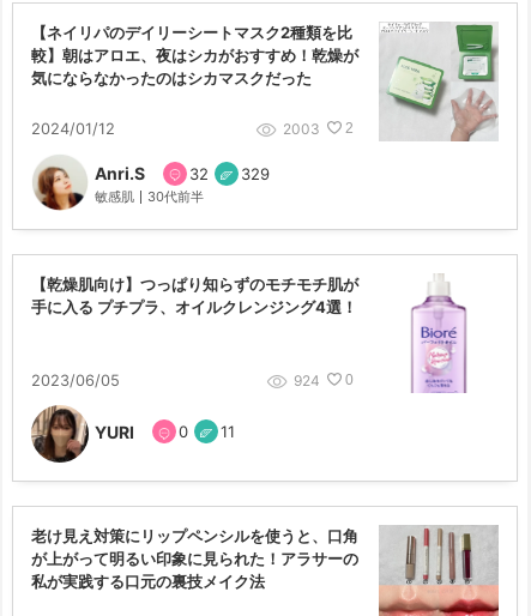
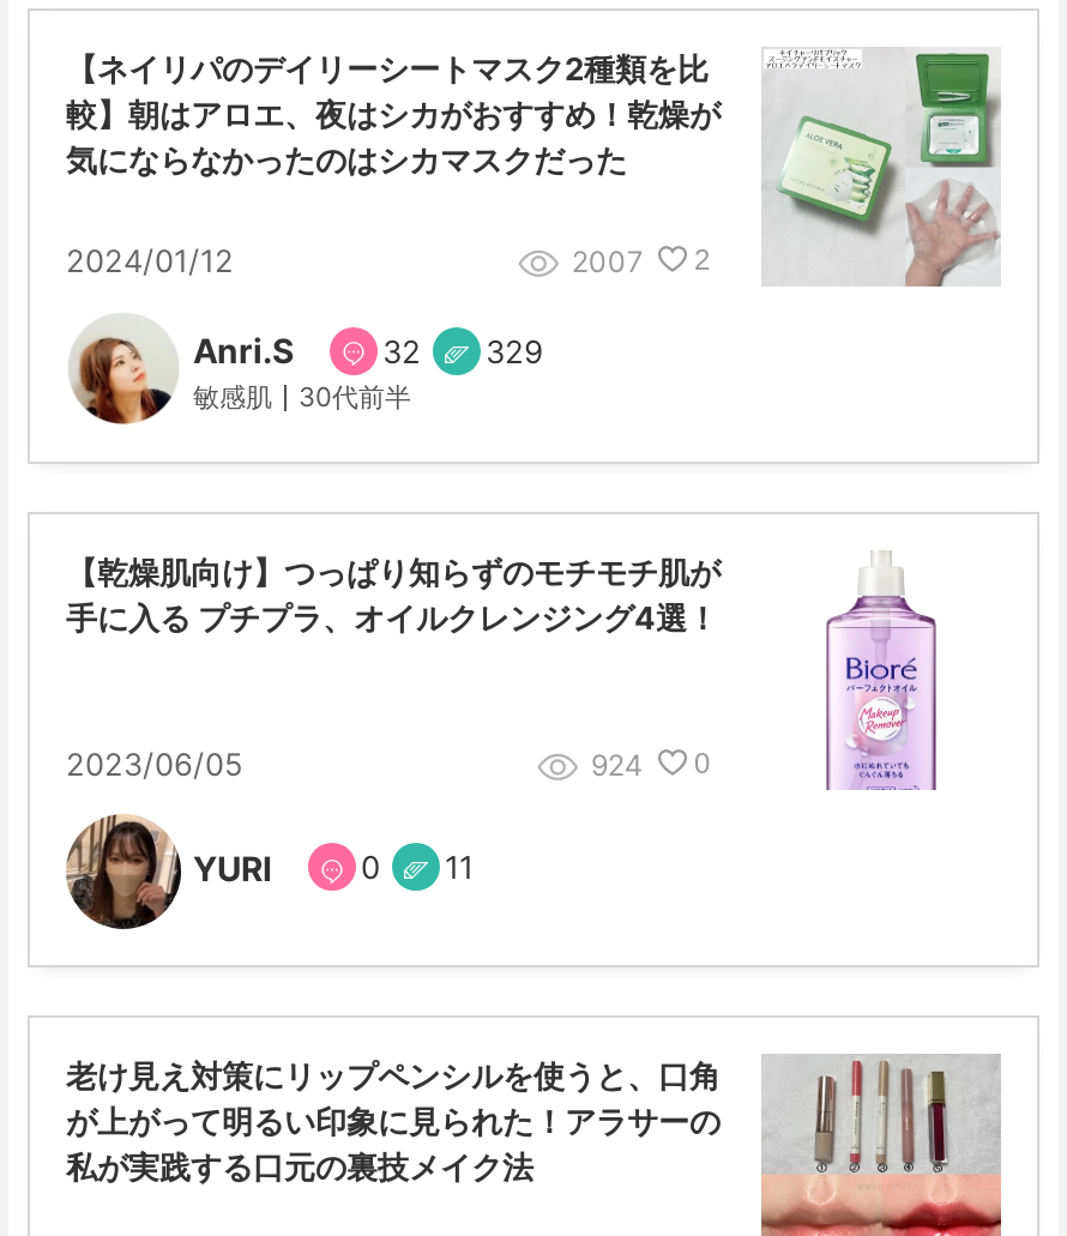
- 2003 2
+ 2007 2
